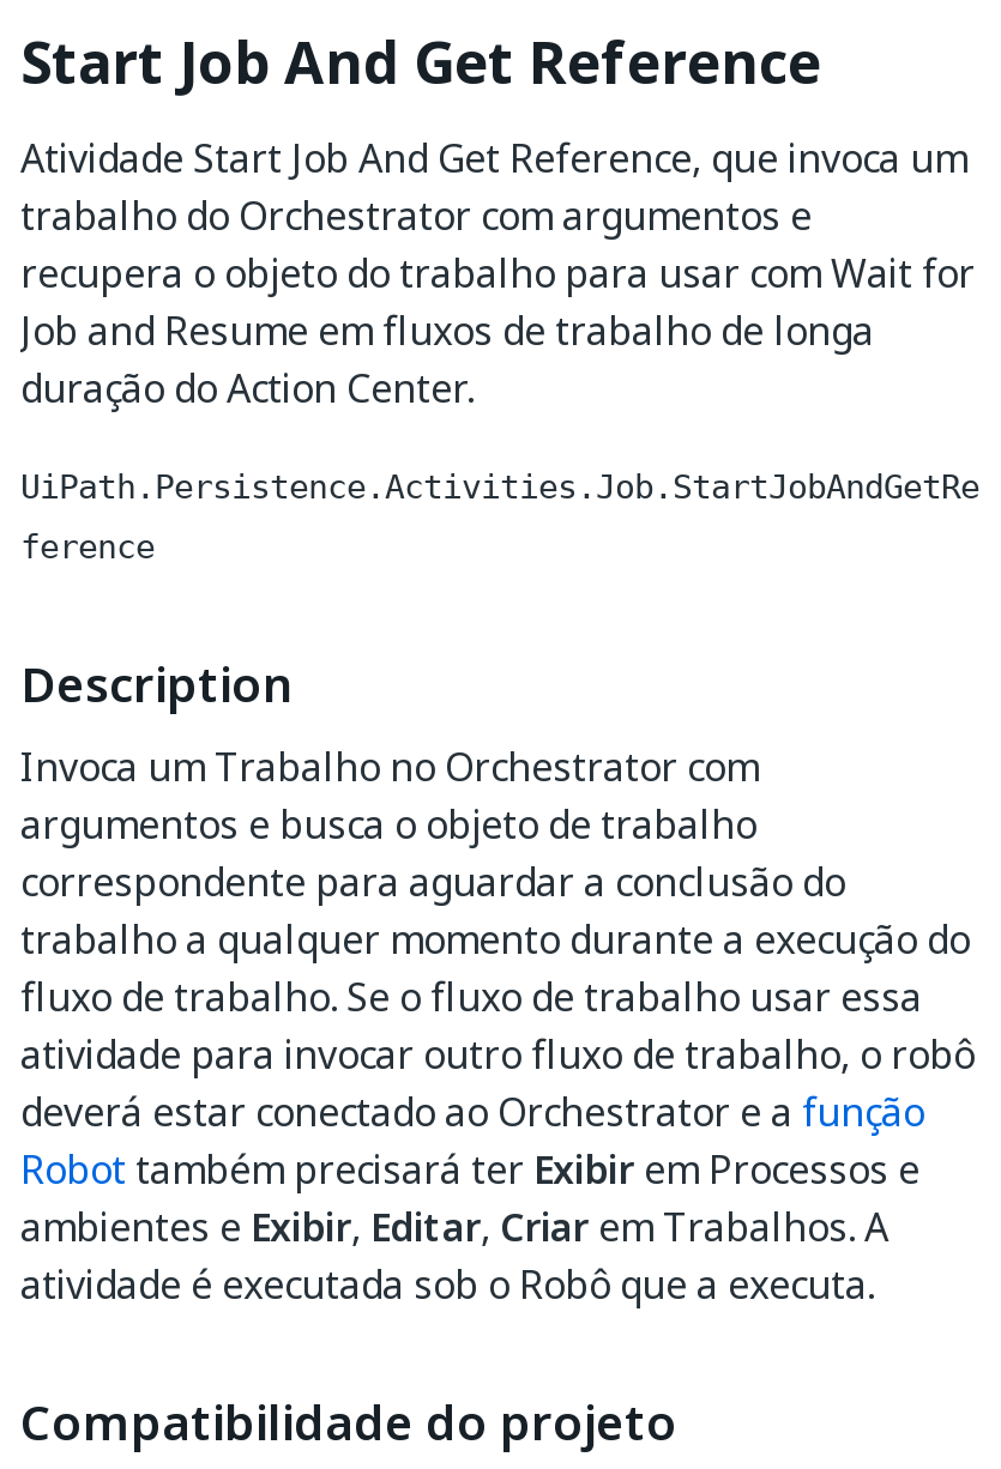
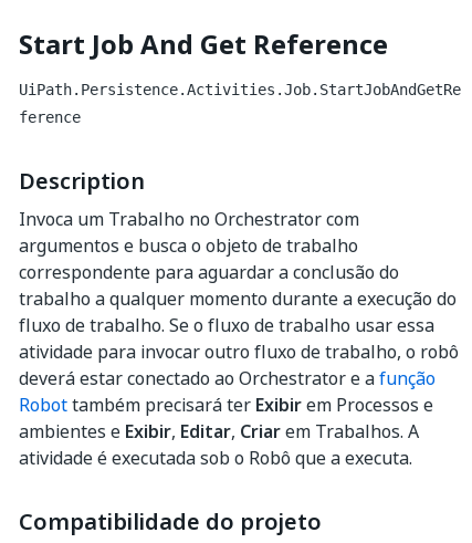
- Atividade Start Job And Get Reference, que invoca um
- trabalho do Orchestrator com argumentos e
- recupera o objeto do trabalho para usar com Wait for
- Job and Resume em fluxos de trabalho de longa
- duração do Action Center.
